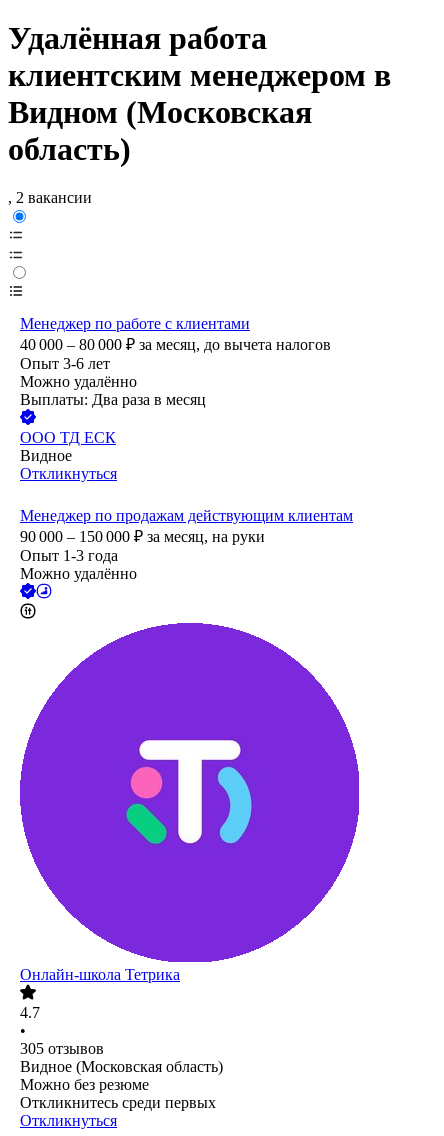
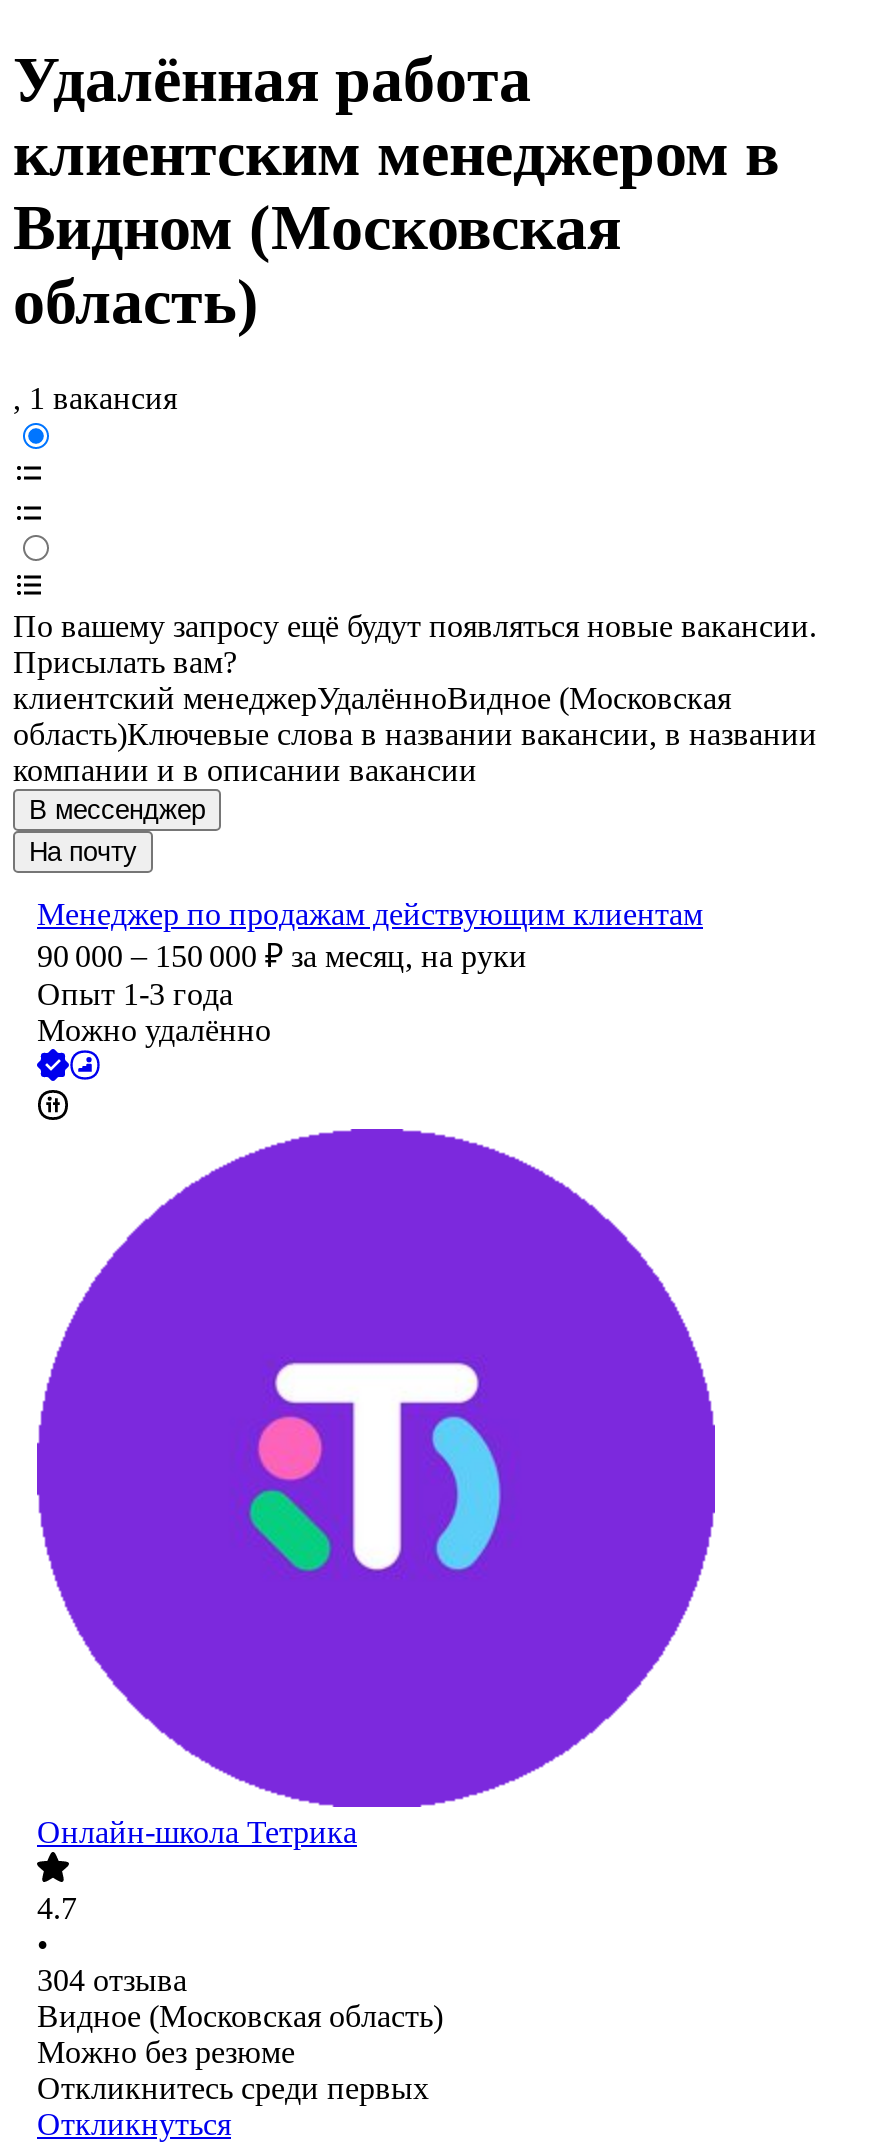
- , 2 вакансии
+ , 1 вакансия

- Менеджер по работе с клиентами
- 40 000 – 80 000 ₽ за месяц, до вычета налогов
- Опыт 3-6 лет
- Можно удалённо
- Выплаты: Два раза в месяц
- ООО ТД ЕСК
- Видное
- Откликнуться
+ По вашему запросу ещё будут появляться новые вакансии.
+ Присылать вам?
+ клиентский менеджерУдалённоВидное (Московская
+ область)Ключевые слова в названии вакансии, в названии
+ компании и в описании вакансии
+ В мессенджер
+ На почту

- 305 отзывов
+ 304 отзыва
